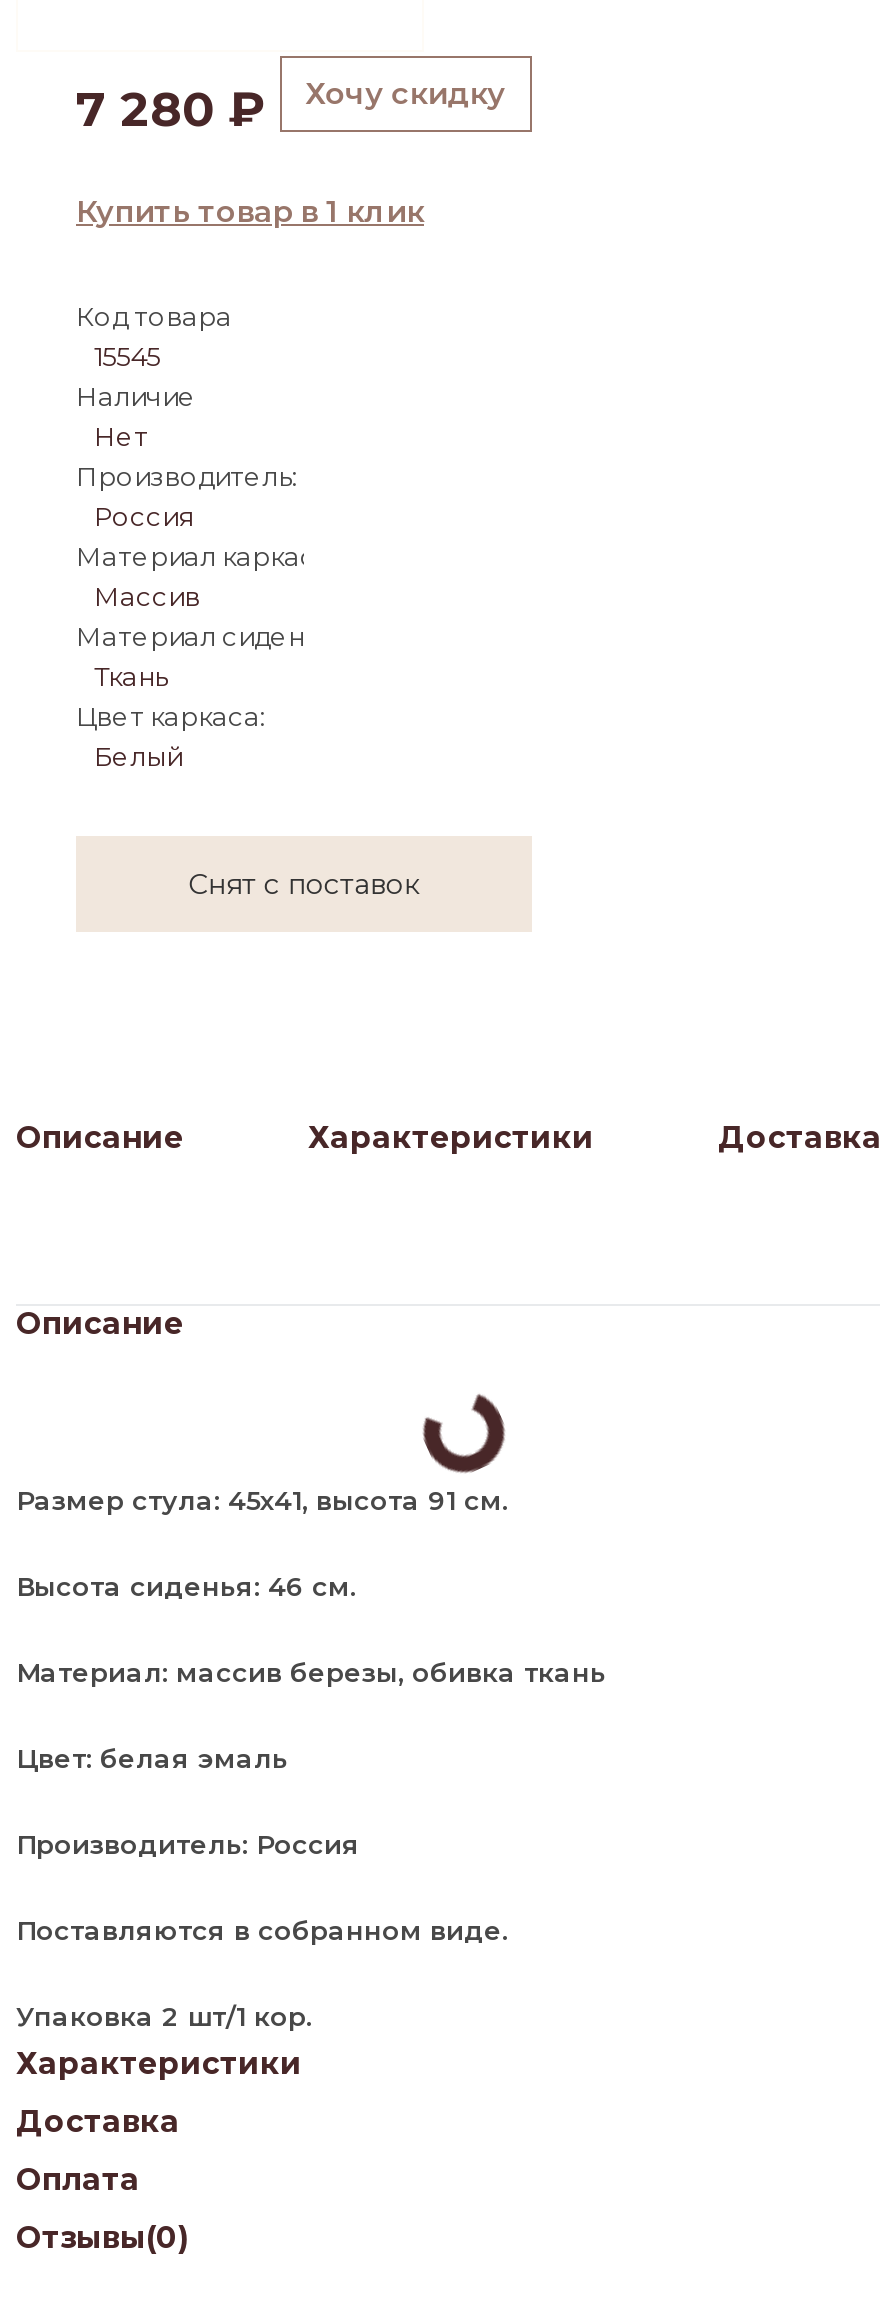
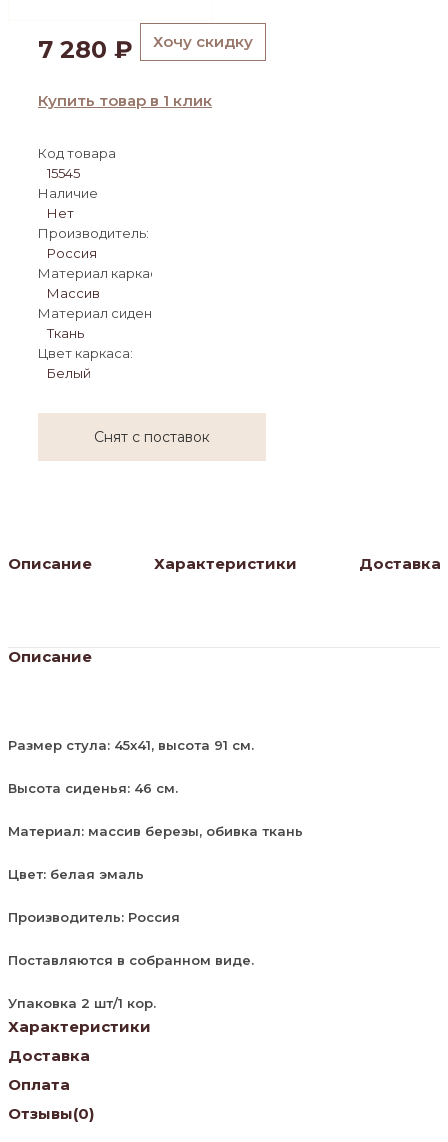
- [image]
